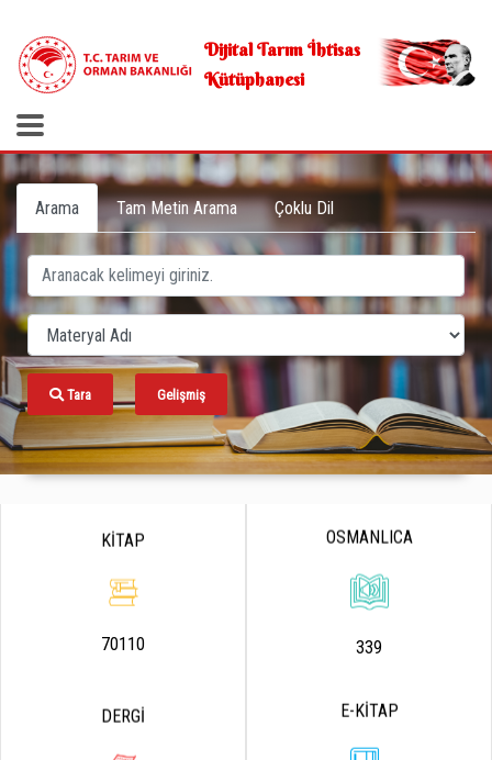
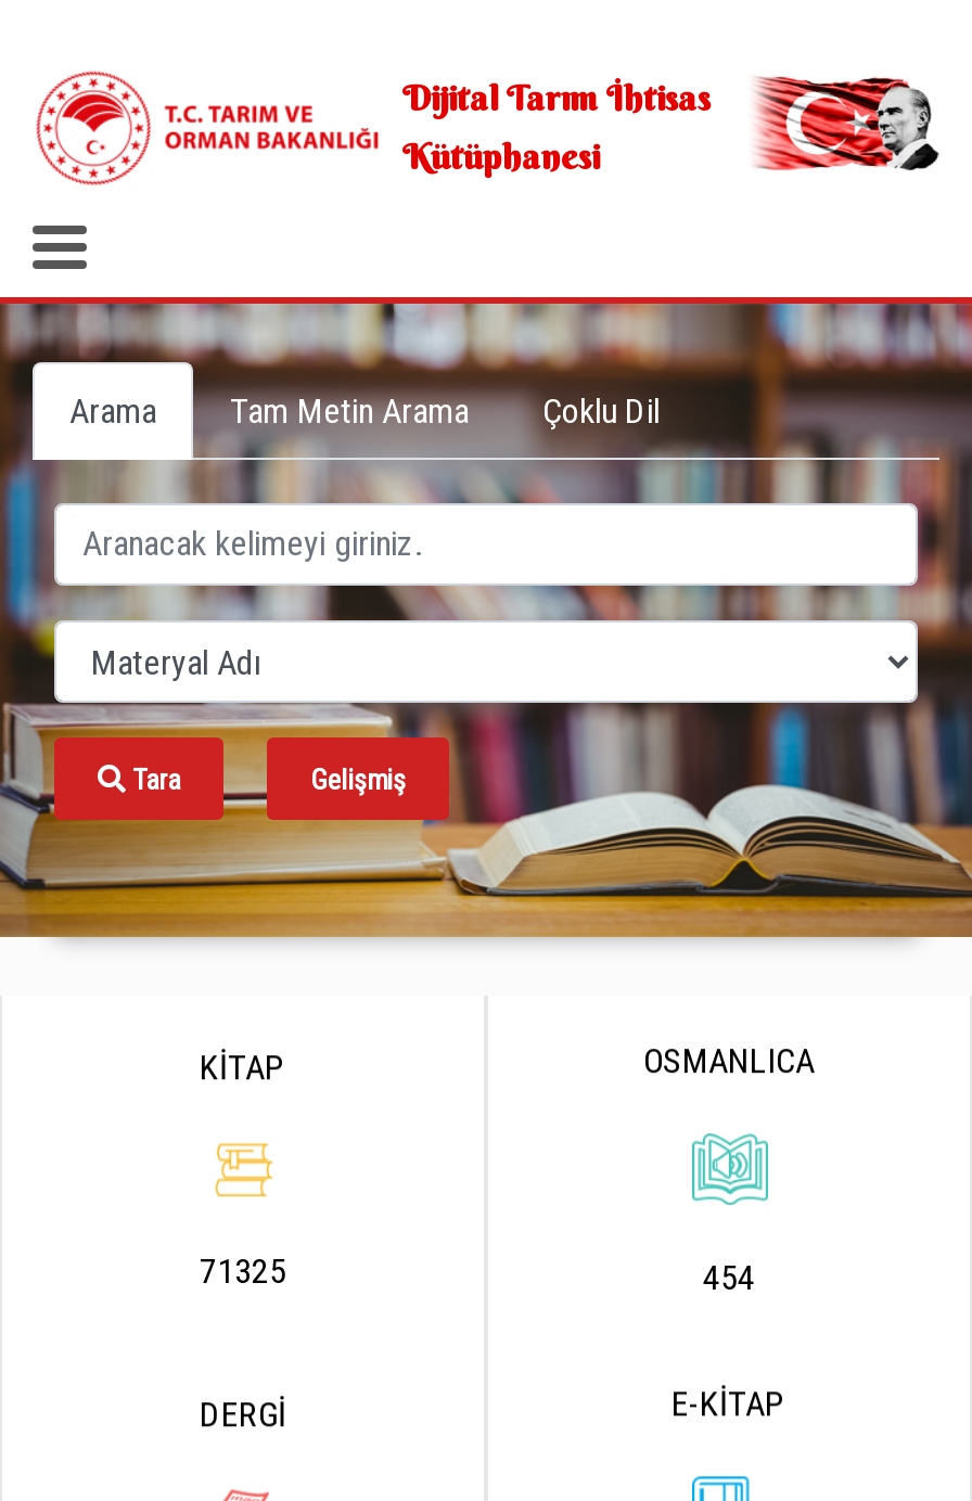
- 70110
+ 71325

- 339
+ 454
